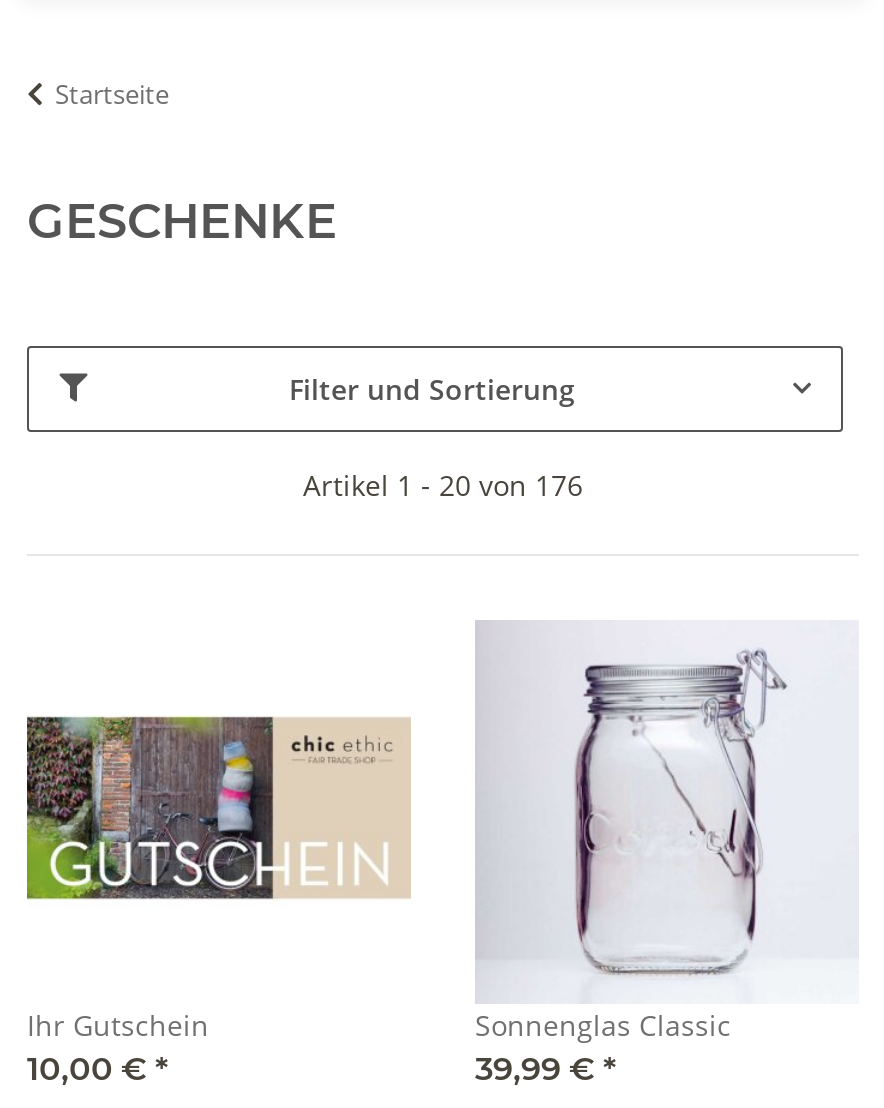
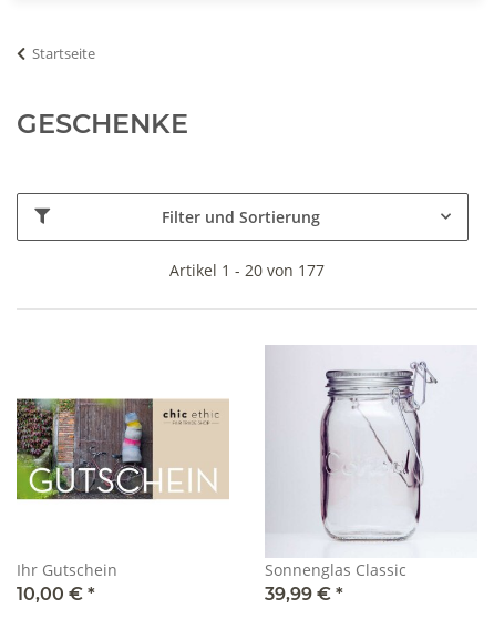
- Artikel 1 - 20 von 176
+ Artikel 1 - 20 von 177
